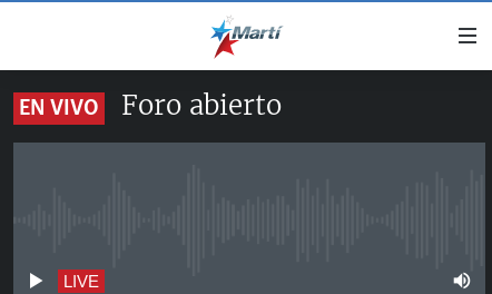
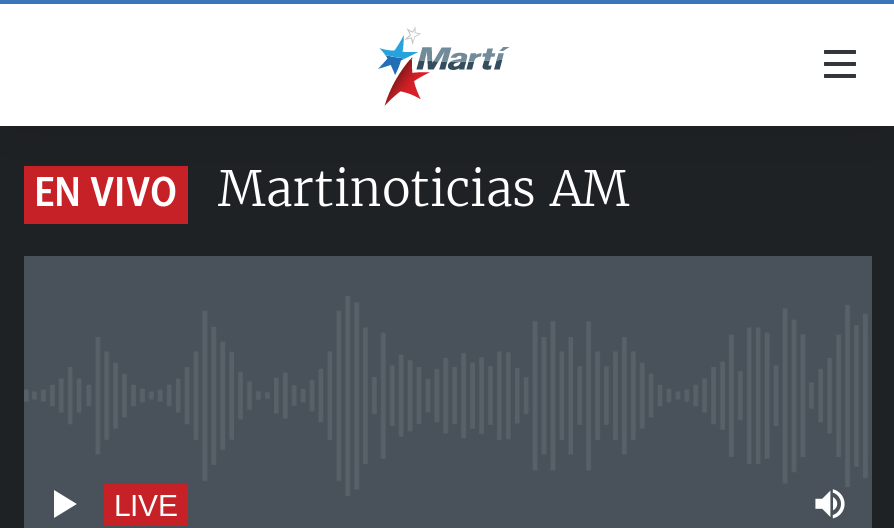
- Foro abierto
+ Martinoticias AM
